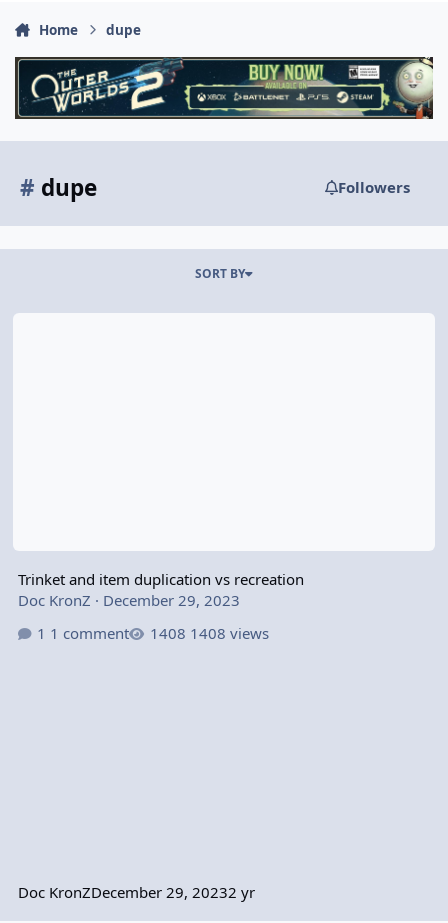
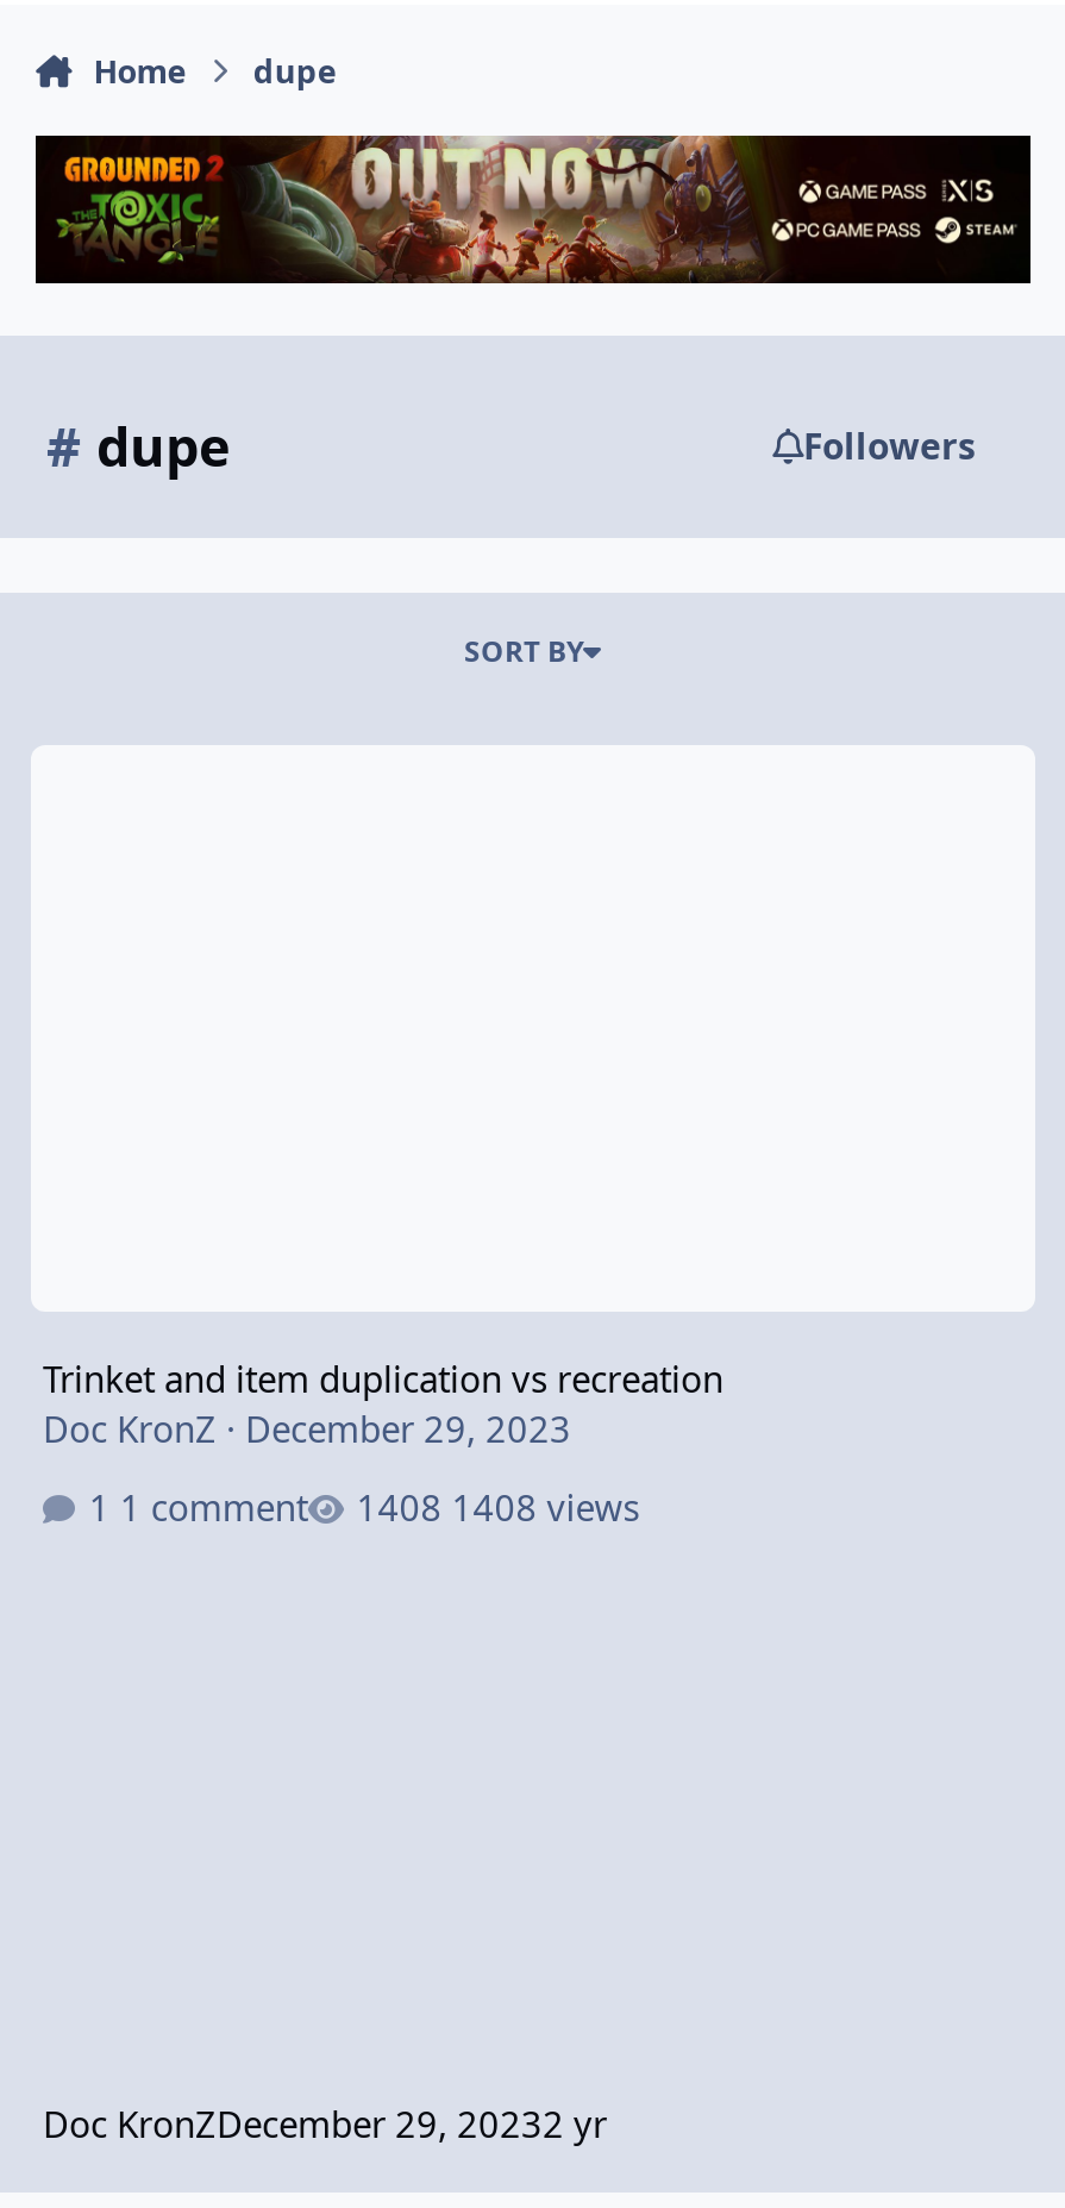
- [image]
+ [image]
